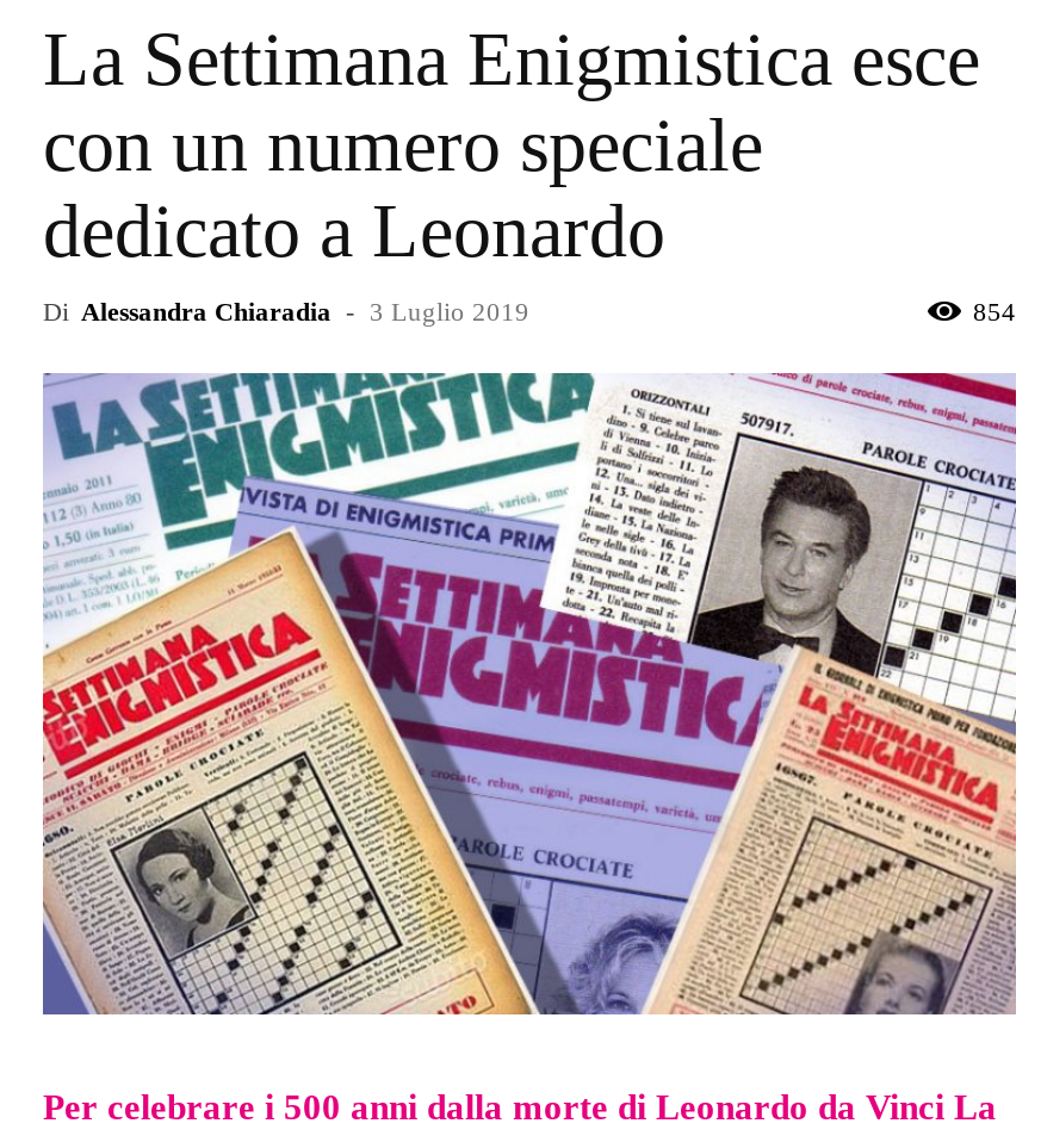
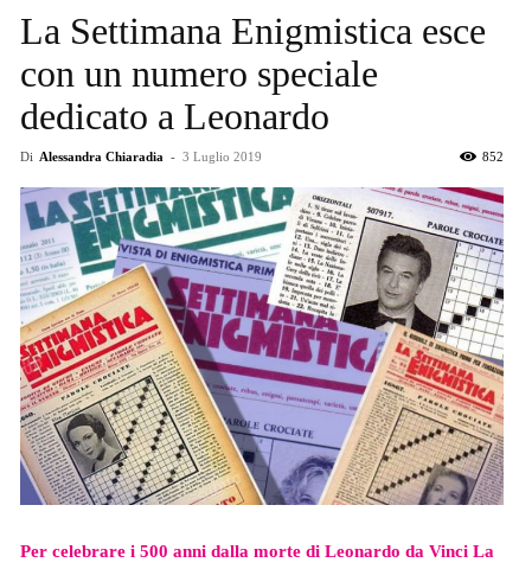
- 854
+ 852
